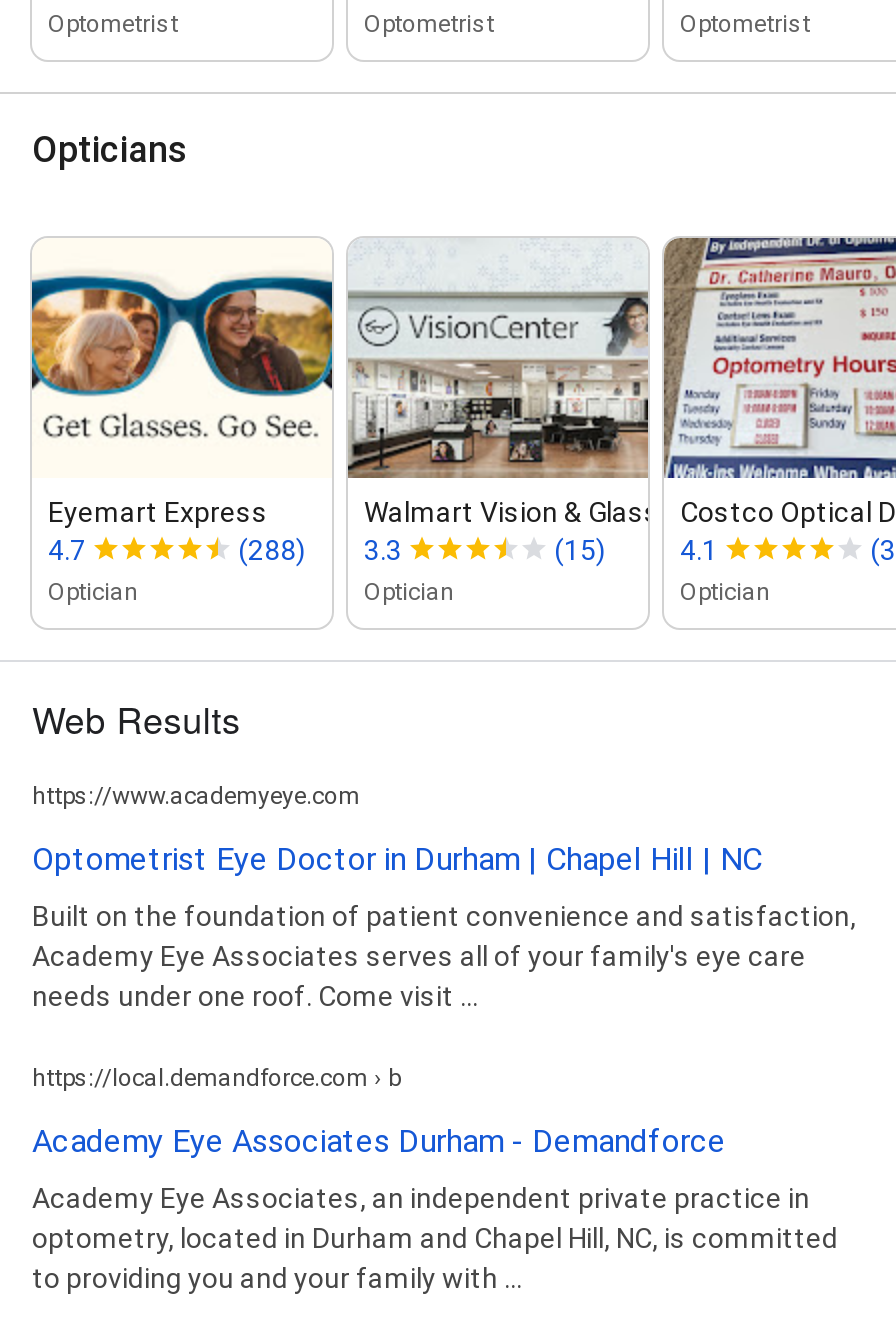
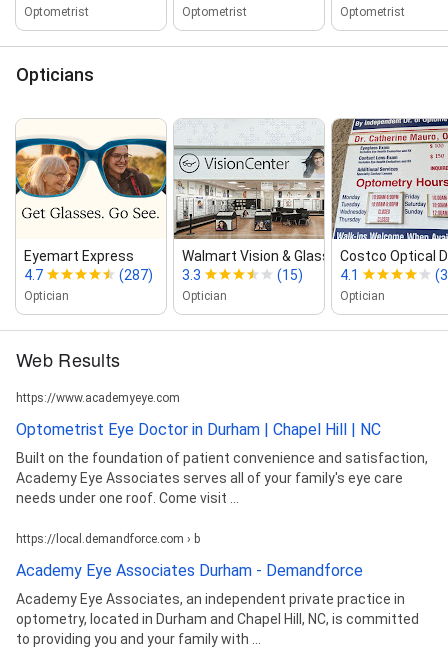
- (288) 3.3
+ (287) 3.3
